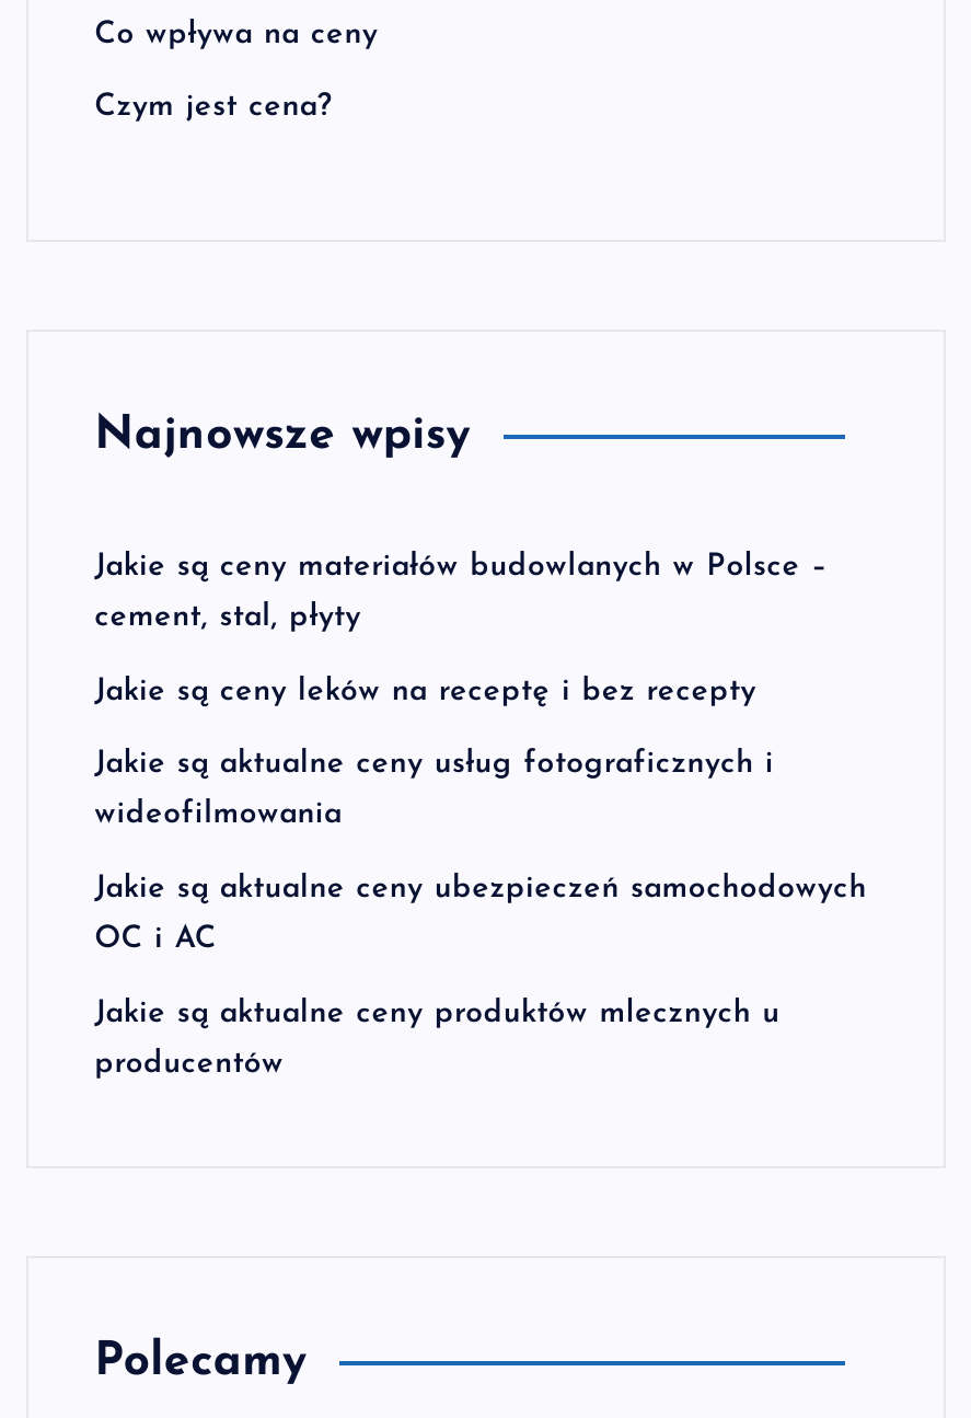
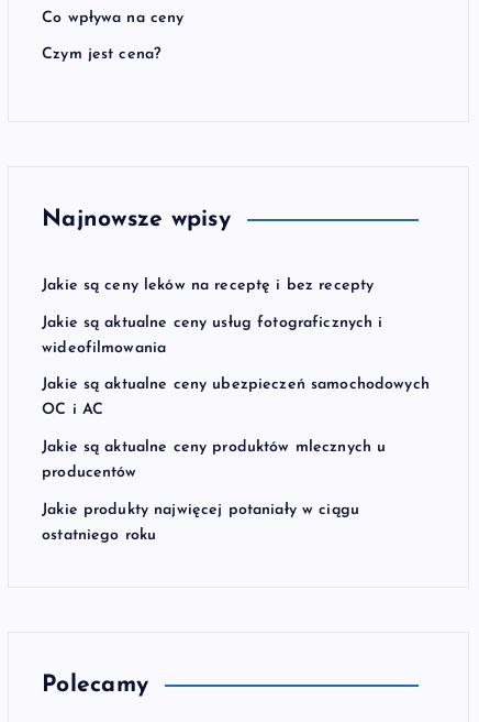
- Jakie są ceny materiałów budowlanych w Polsce –
- cement, stal, płyty

moved up: Jakie są ceny leków na receptę i bez recepty | Jakie są aktualne ceny usług fotograficznych i | wideofilmowania | Jakie są aktualne ceny ubezpieczeń samochodowych | OC i AC | Jakie są aktualne ceny produktów mlecznych u | producentów

+ Jakie produkty najwięcej potaniały w ciągu
+ ostatniego roku
